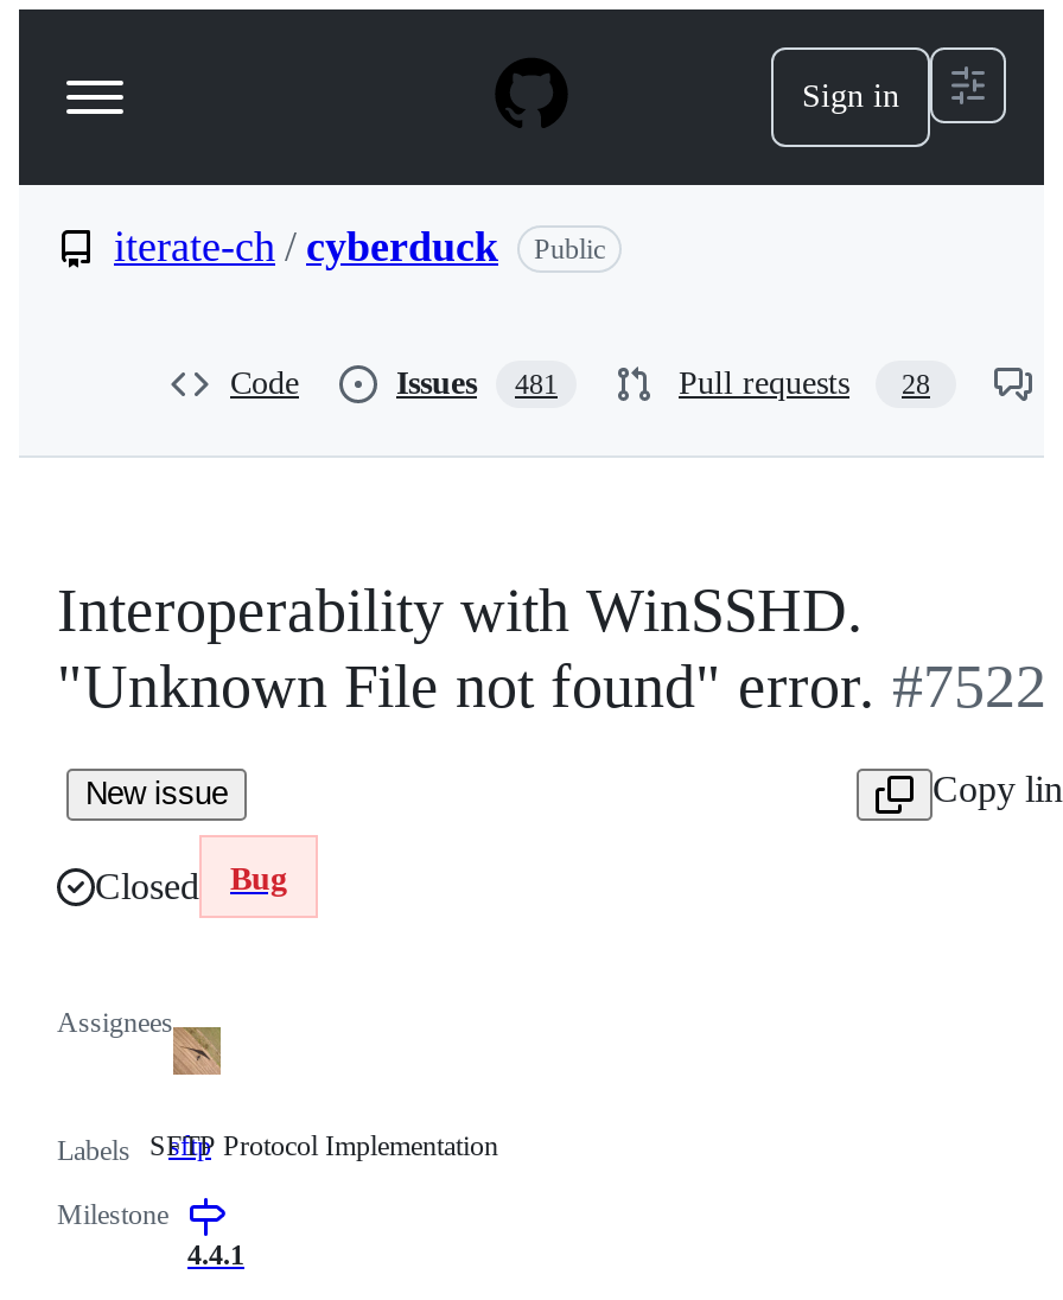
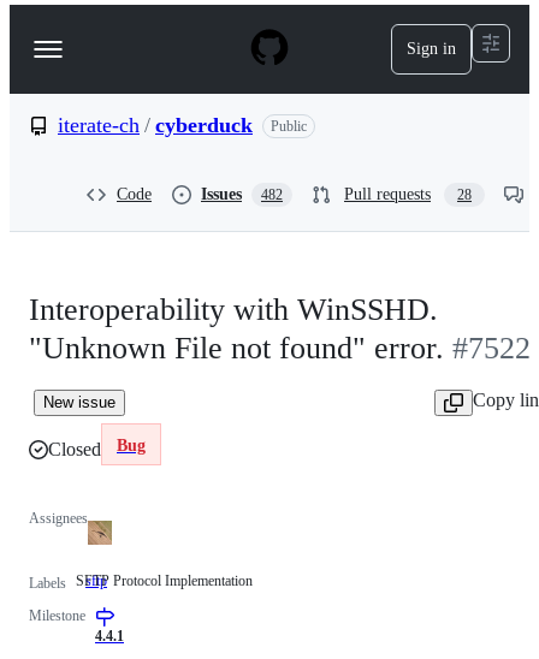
- Issues 481
+ Issues 482
